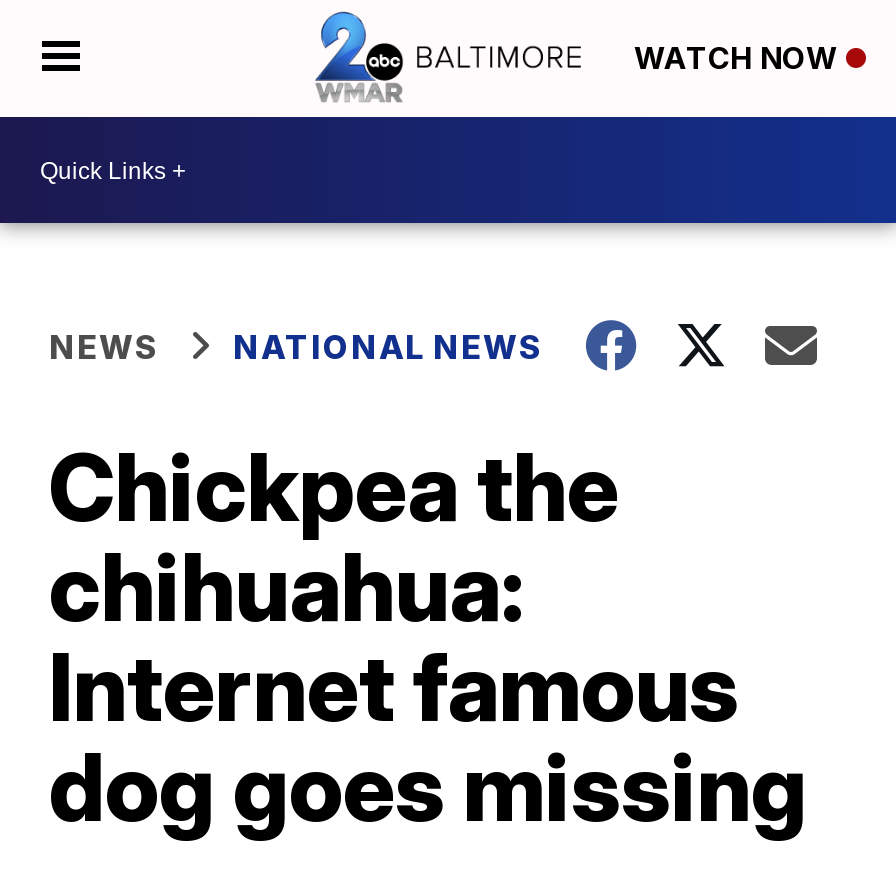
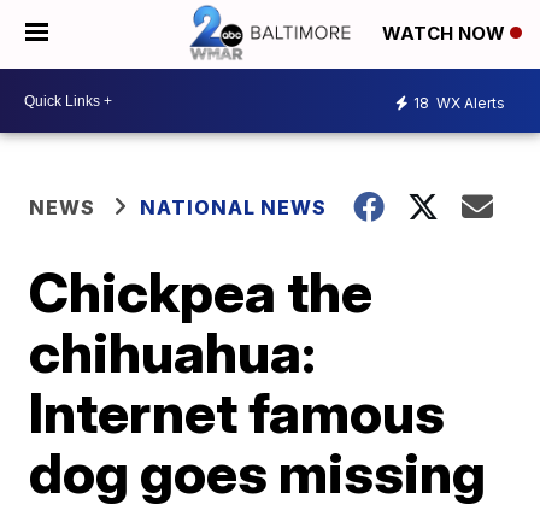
+ 18 WX Alerts
